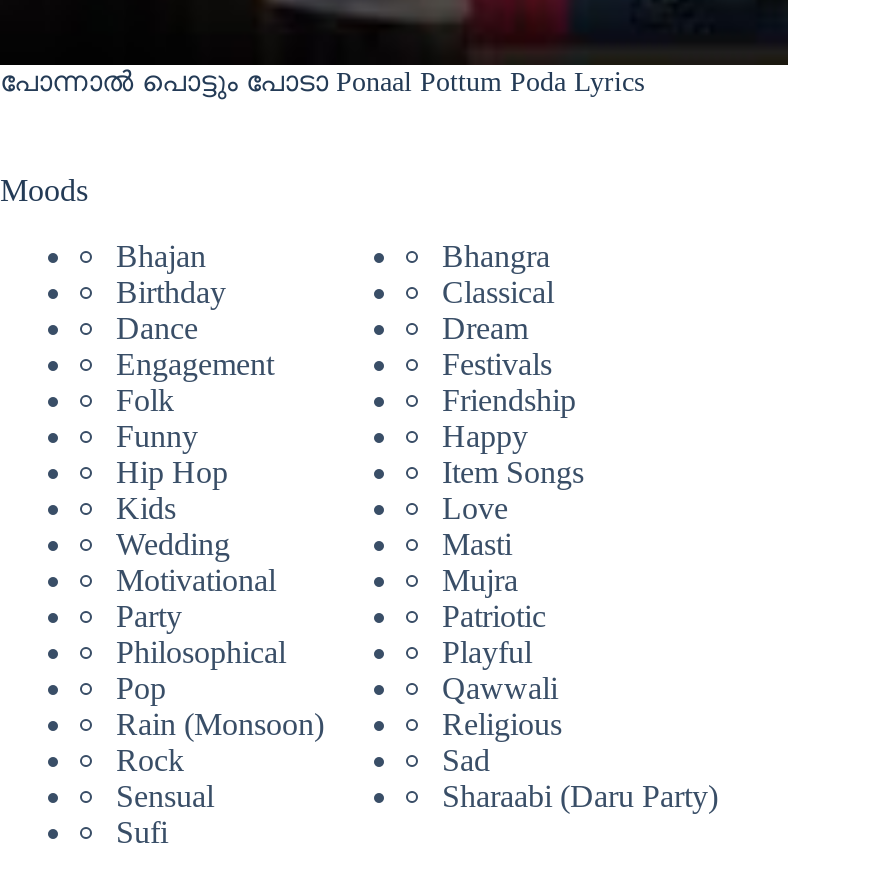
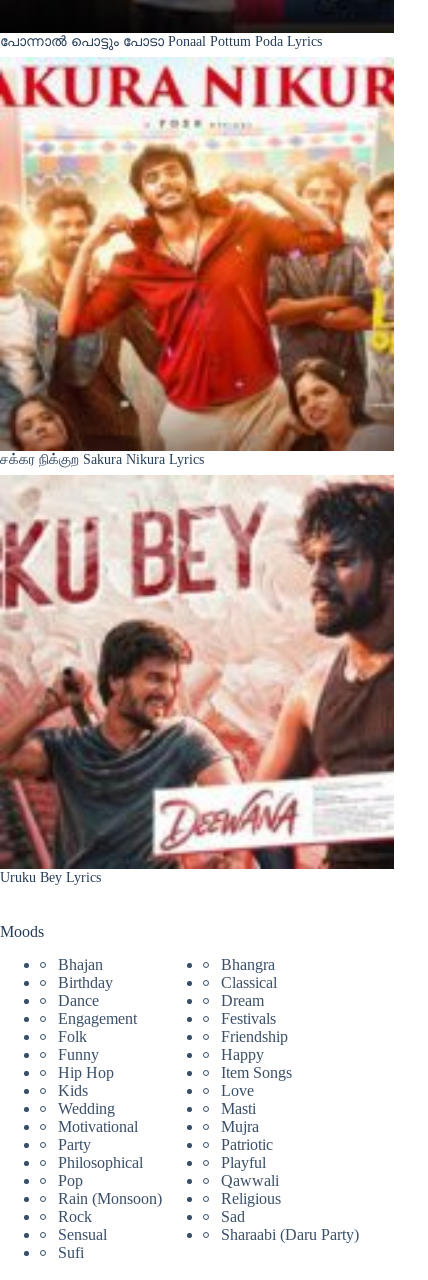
+ [image]
+ சக்கர நிக்குற Sakura Nikura Lyrics

+ [image]
+ Uruku Bey Lyrics
